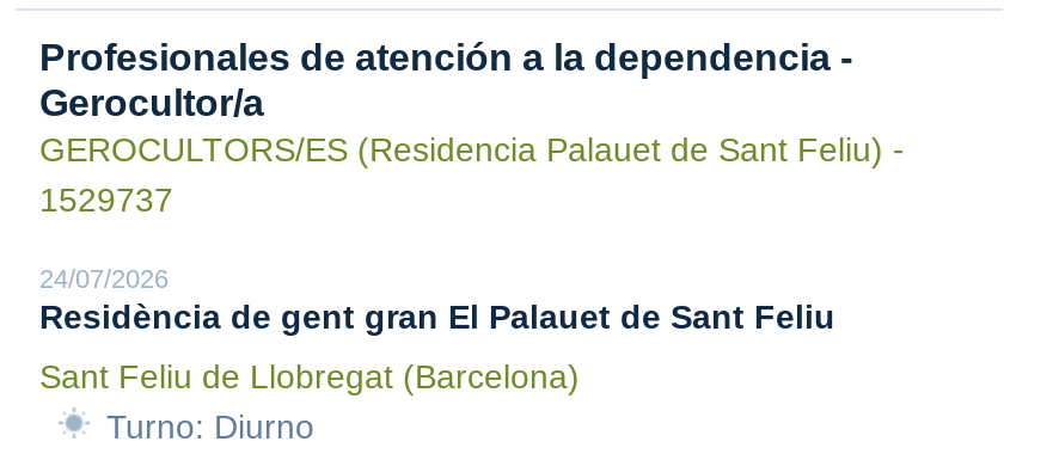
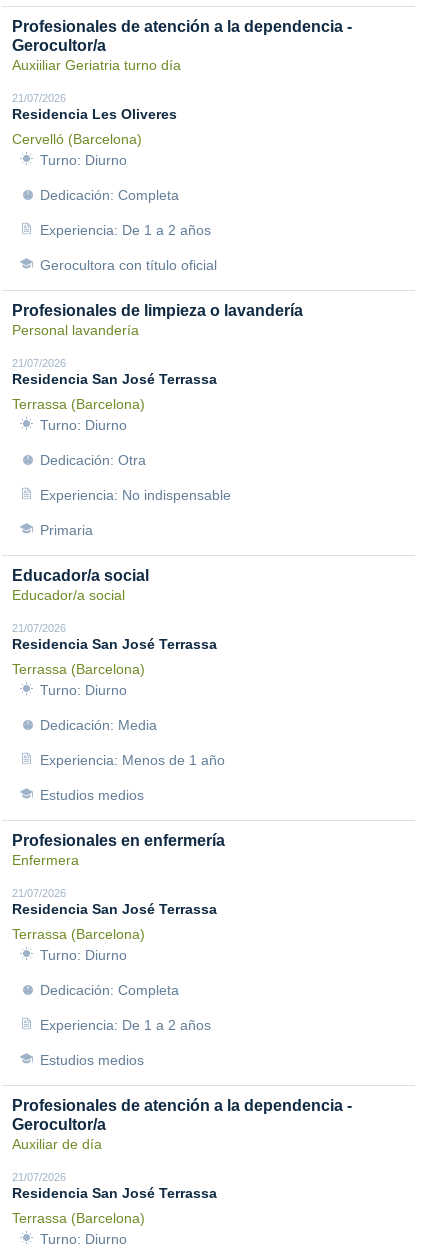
- GEROCULTORS/ES (Residencia Palauet de Sant Feliu) -
- 1529737
- 24/07/2026
- Residència de gent gran El Palauet de Sant Feliu
- Sant Feliu de Llobregat (Barcelona)
+ Auxiiliar Geriatria turno día
+ 21/07/2026
+ Residencia Les Oliveres
+ Cervelló (Barcelona)
+ Turno: Diurno
+ Dedicación: Completa
+ Experiencia: De 1 a 2 años
+ Gerocultora con título oficial
+ Profesionales de limpieza o lavandería
+ Personal lavandería
+ 21/07/2026
+ Residencia San José Terrassa
+ Terrassa (Barcelona)
+ Turno: Diurno
+ Dedicación: Otra
+ Experiencia: No indispensable
+ Primaria
+ Educador/a social
+ Educador/a social
+ 21/07/2026
+ Residencia San José Terrassa
+ Terrassa (Barcelona)
+ Turno: Diurno
+ Dedicación: Media
+ Experiencia: Menos de 1 año
+ Estudios medios
+ Profesionales en enfermería
+ Enfermera
+ 21/07/2026
+ Residencia San José Terrassa
+ Terrassa (Barcelona)
+ Turno: Diurno
+ Dedicación: Completa
+ Experiencia: De 1 a 2 años
+ Estudios medios
+ Profesionales de atención a la dependencia -
+ Gerocultor/a
+ Auxiliar de día
+ 21/07/2026
+ Residencia San José Terrassa
+ Terrassa (Barcelona)
